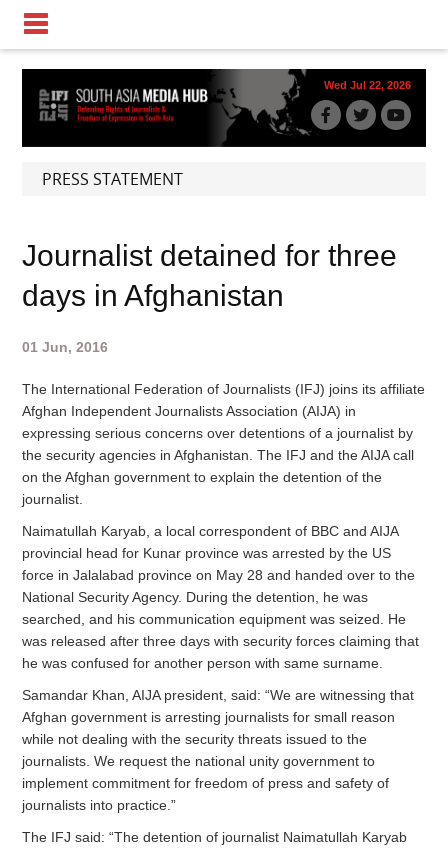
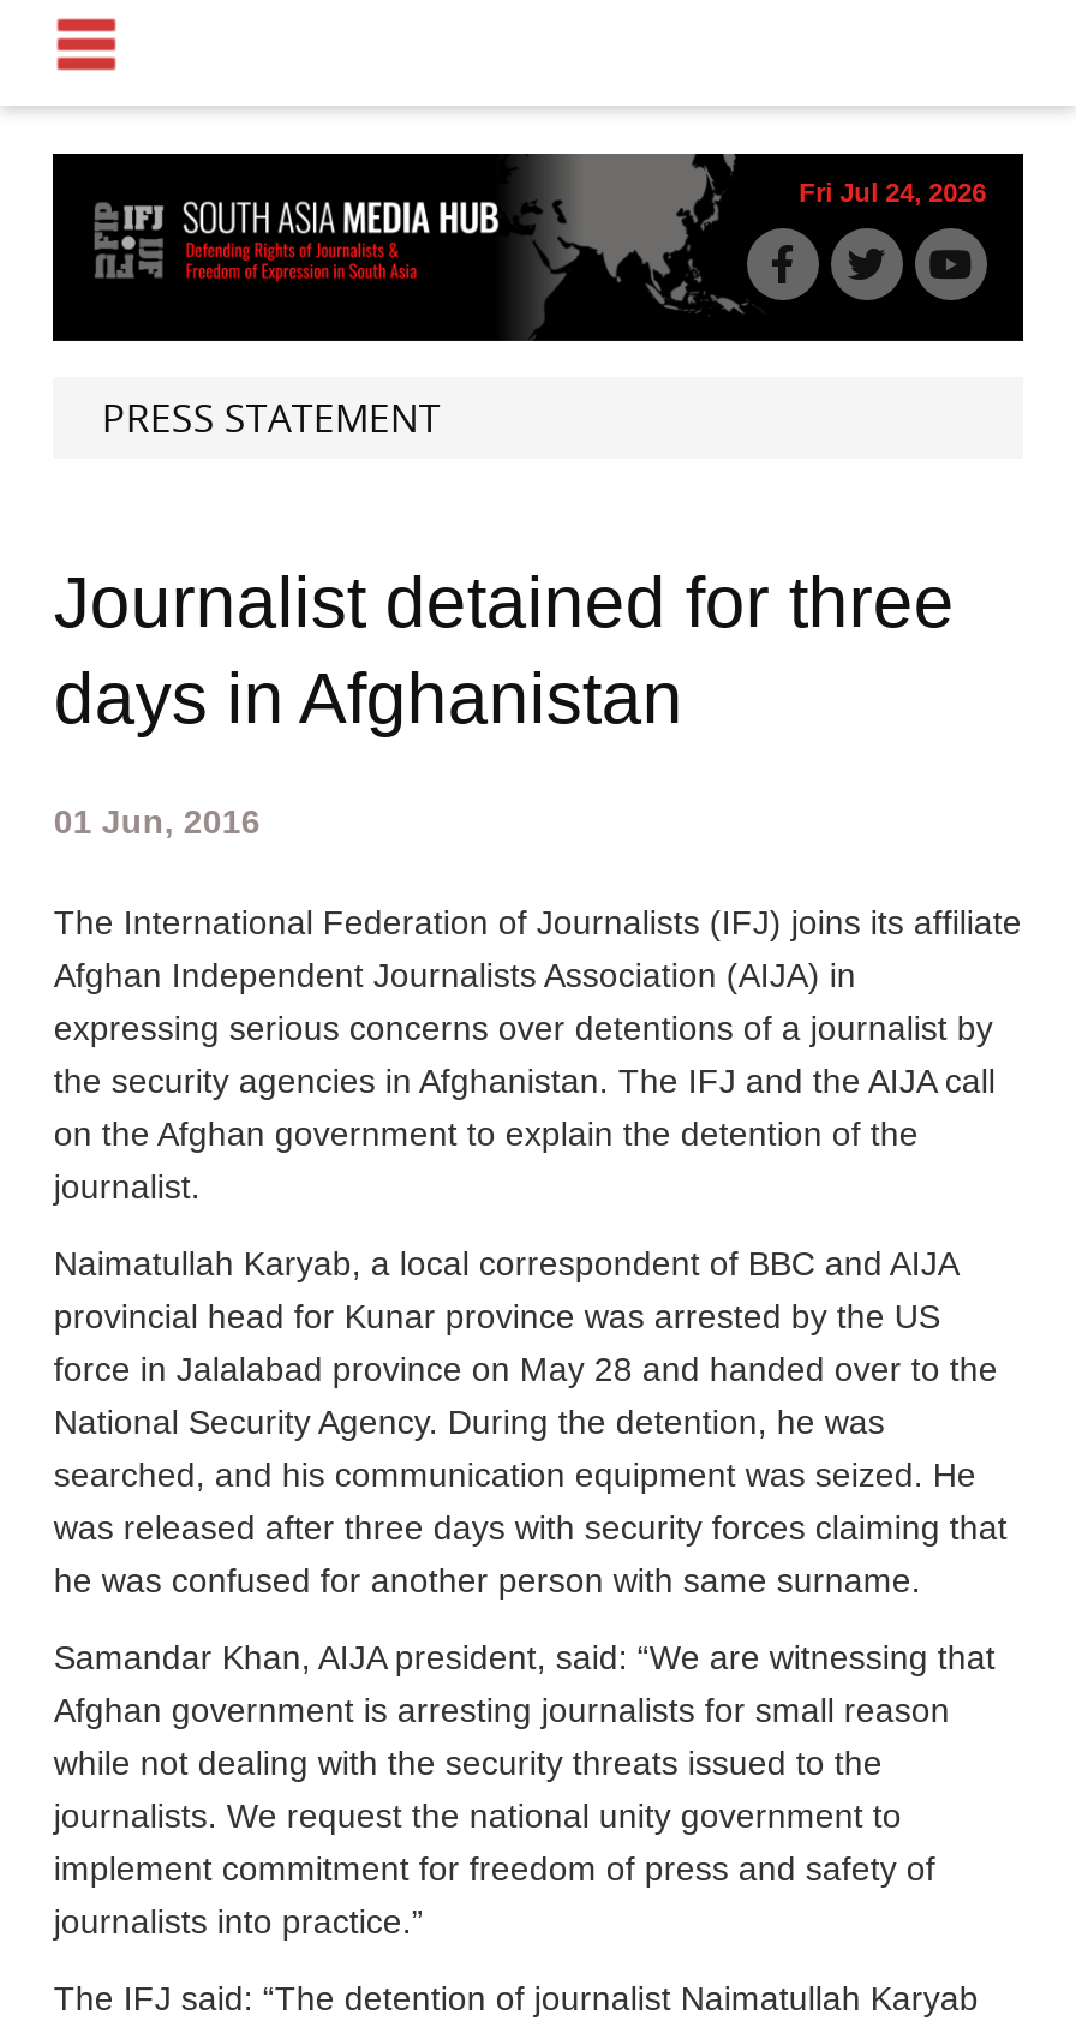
- Wed Jul 22, 2026
+ Fri Jul 24, 2026
